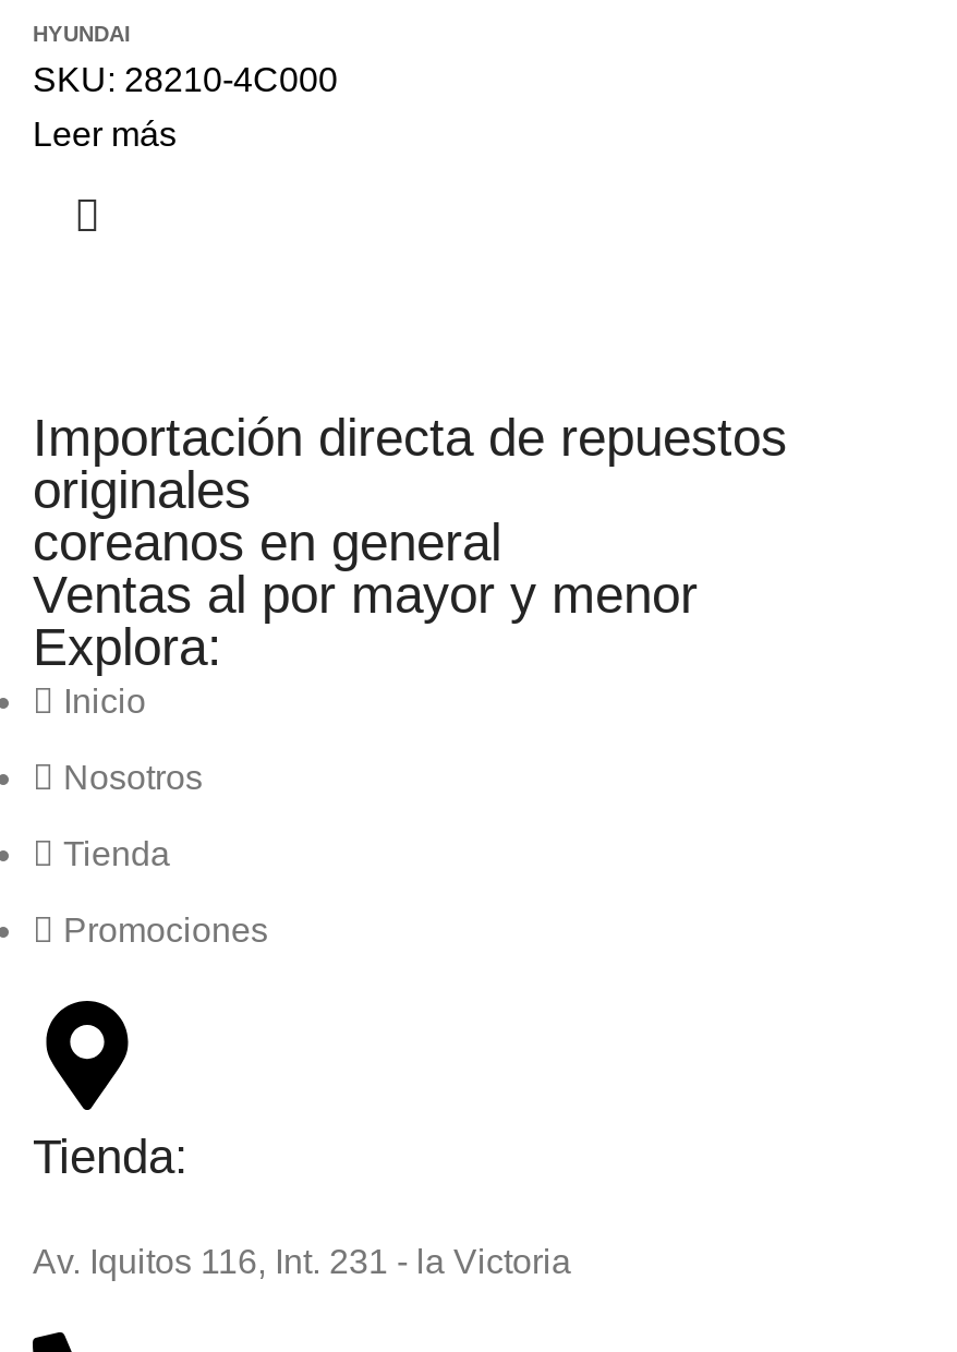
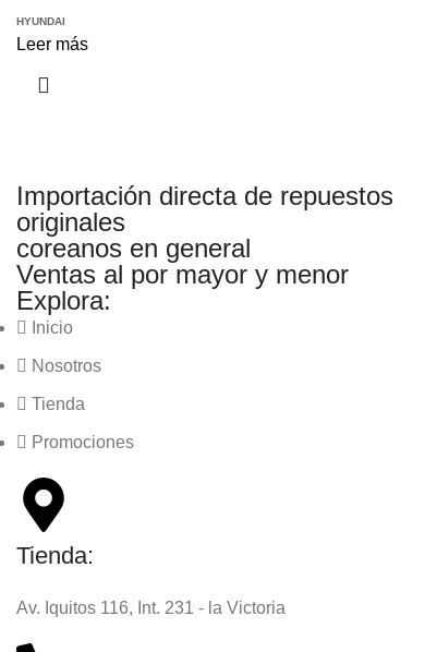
- SKU: 28210-4C000
